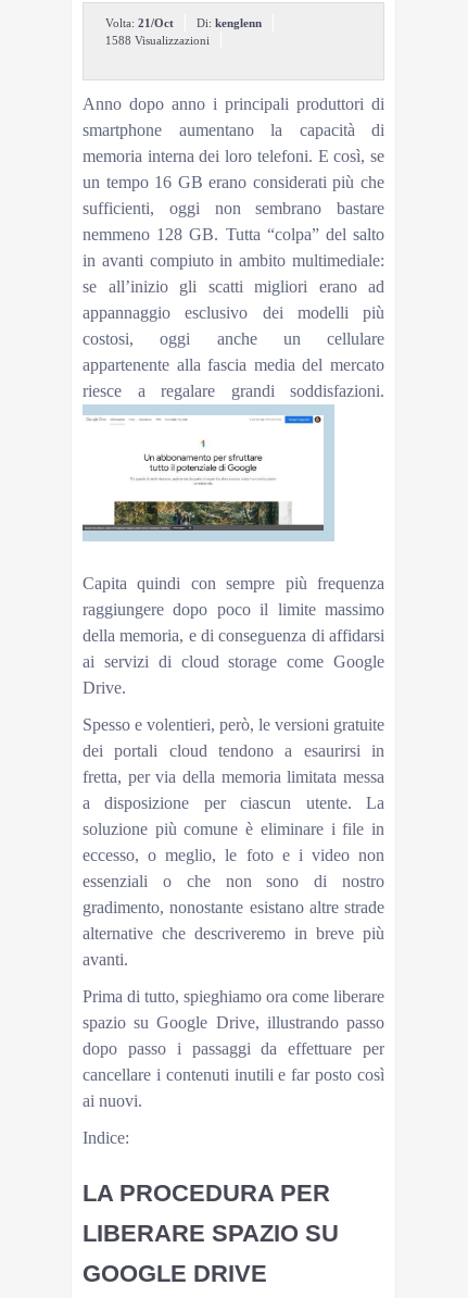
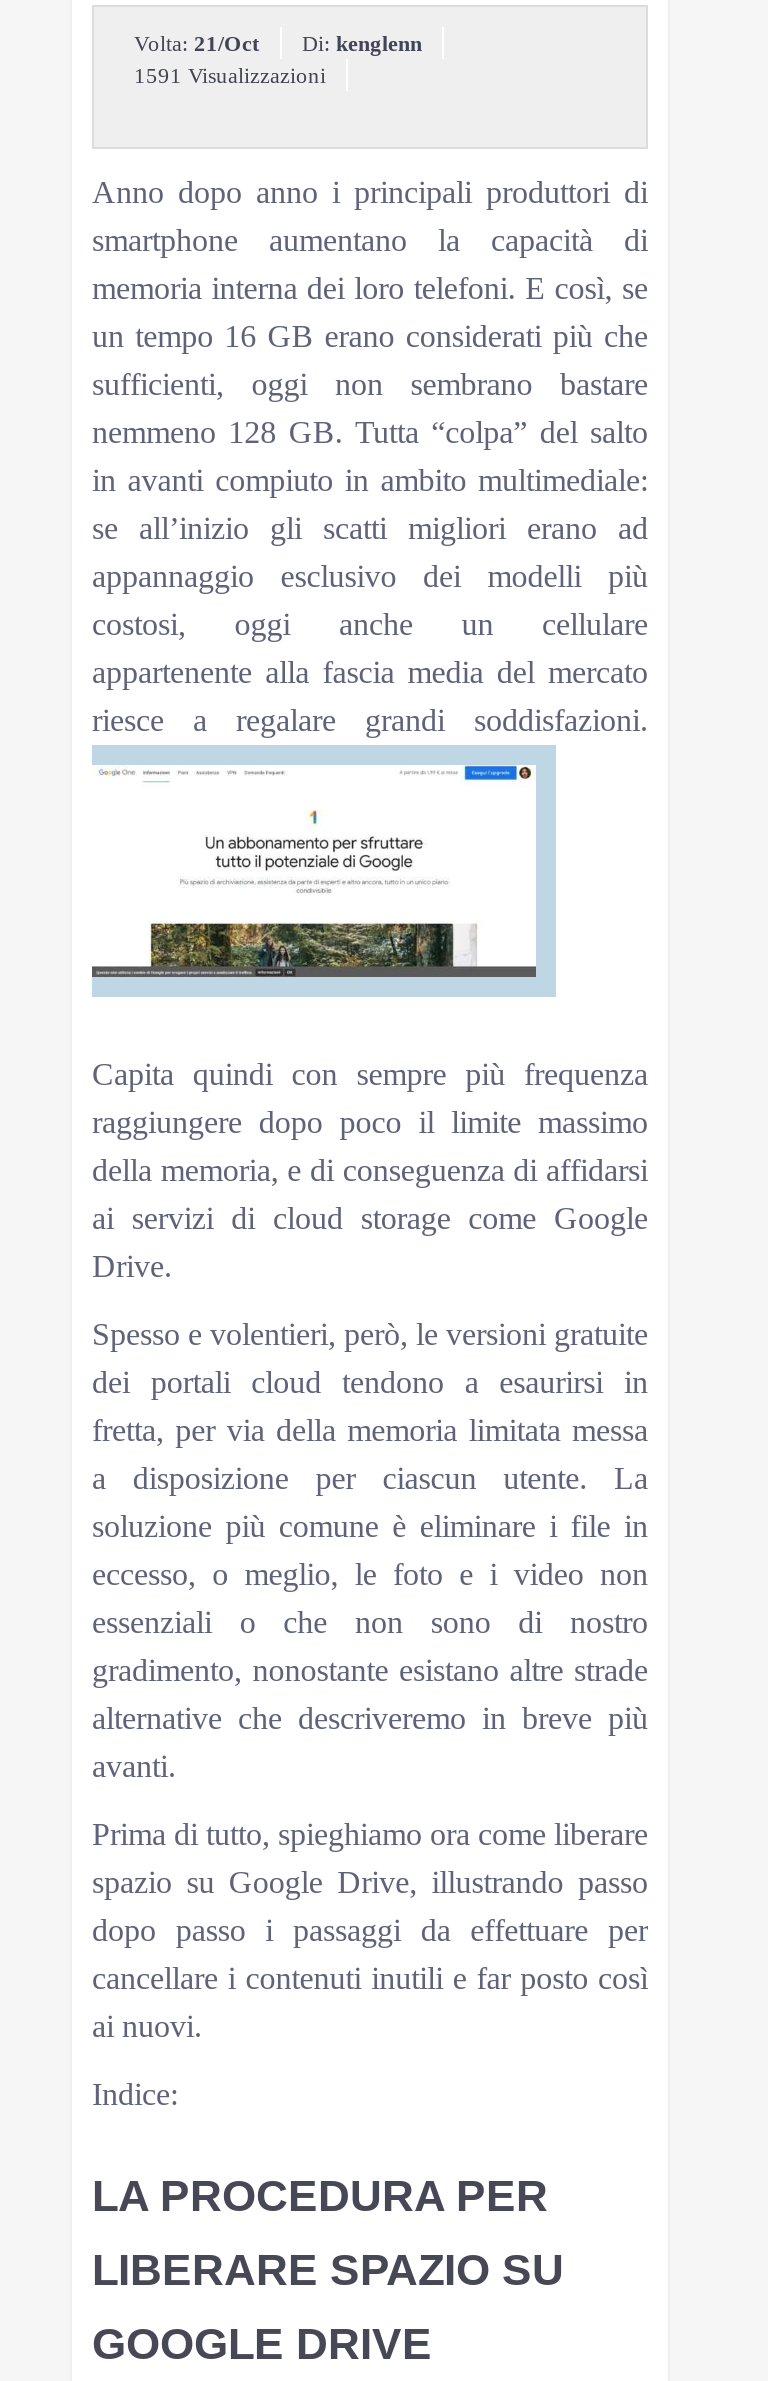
- 1588 Visualizzazioni
+ 1591 Visualizzazioni
